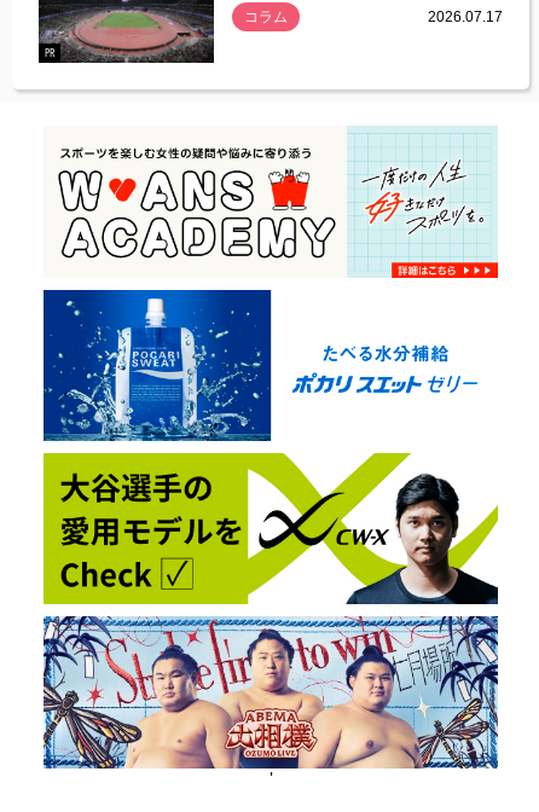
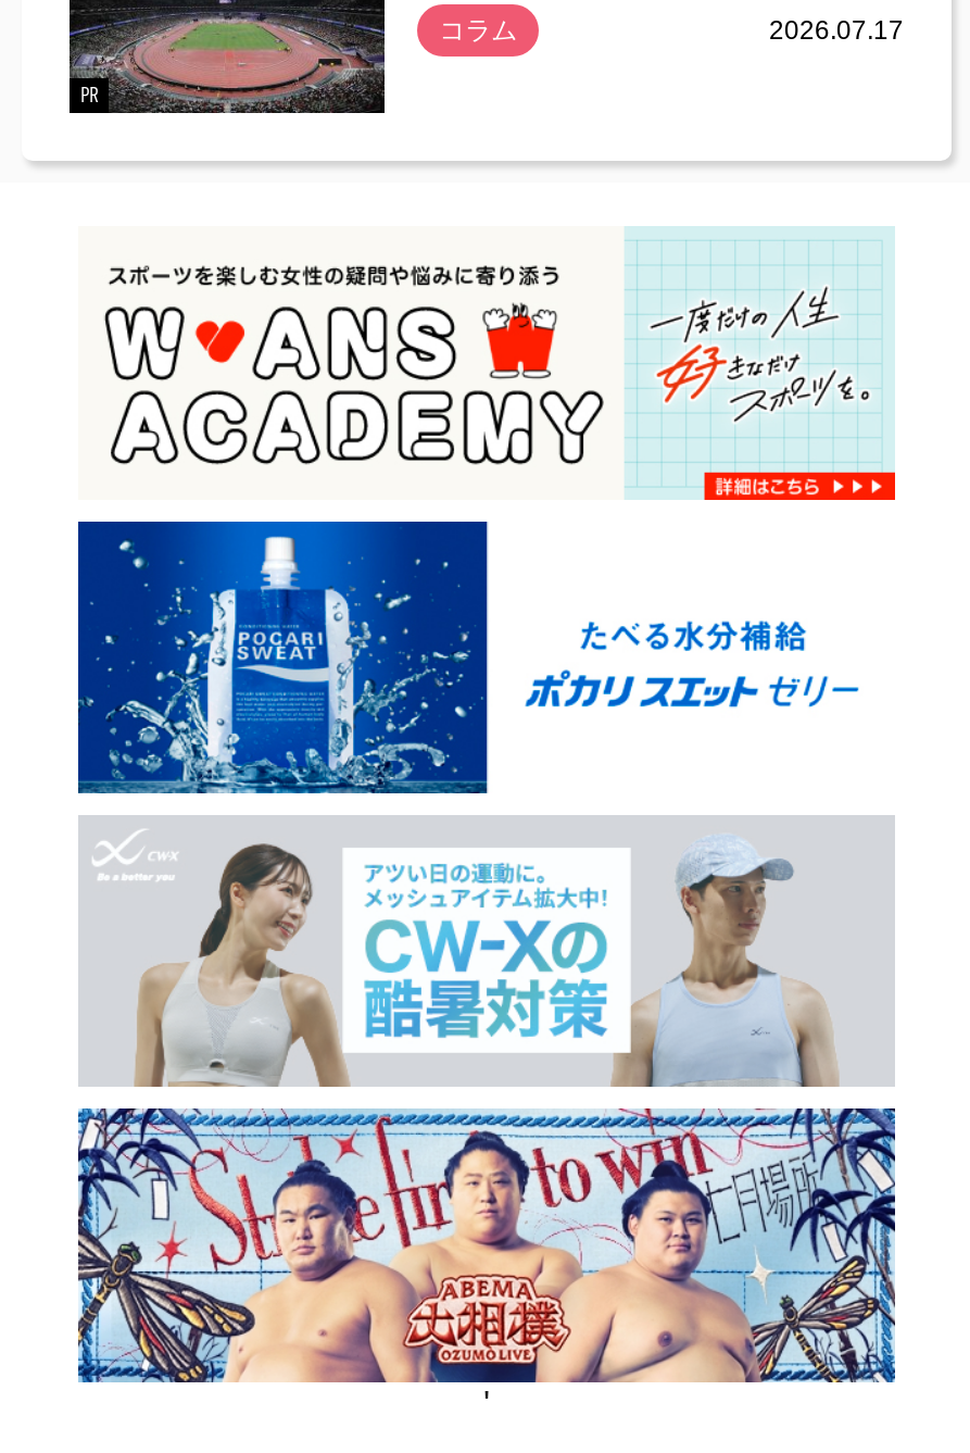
- [image]
+ [image]
